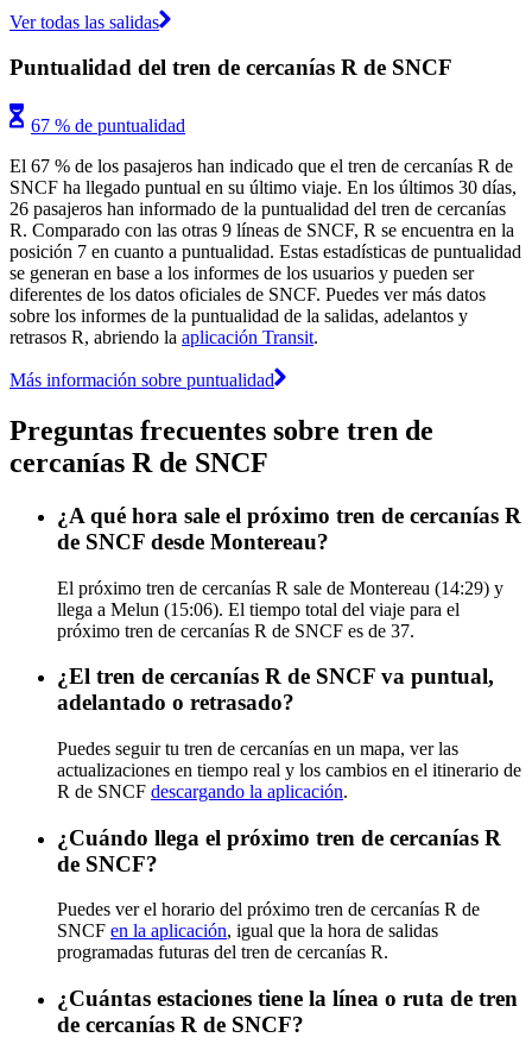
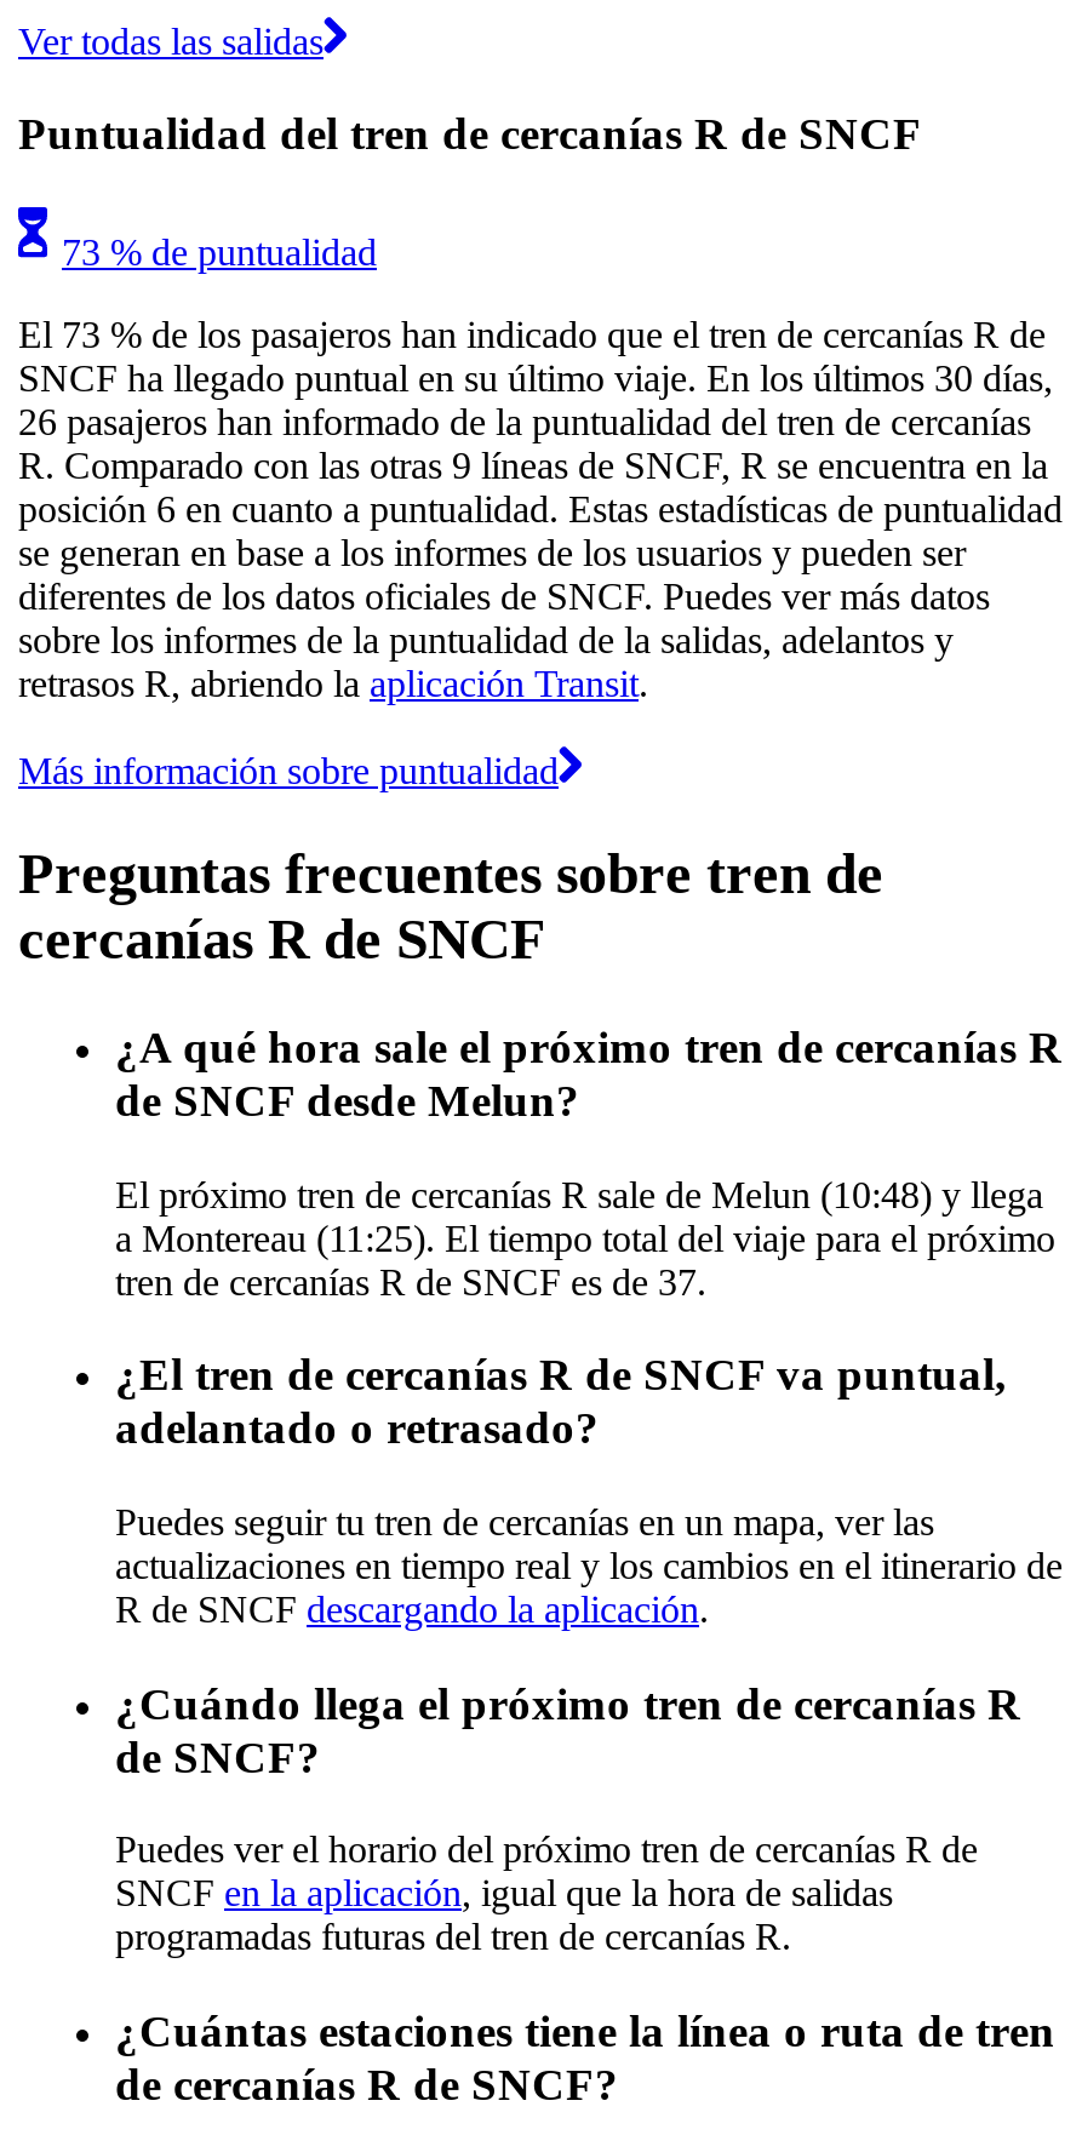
- 67 % de puntualidad
+ 73 % de puntualidad

- El 67 % de los pasajeros han indicado que el tren de cercanías R de
+ El 73 % de los pasajeros han indicado que el tren de cercanías R de

- posición 7 en cuanto a puntualidad. Estas estadísticas de puntualidad
+ posición 6 en cuanto a puntualidad. Estas estadísticas de puntualidad

- de SNCF desde Montereau?
+ de SNCF desde Melun?

- El próximo tren de cercanías R sale de Montereau (14:29) y
- llega a Melun (15:06). El tiempo total del viaje para el
- próximo tren de cercanías R de SNCF es de 37.
+ El próximo tren de cercanías R sale de Melun (10:48) y llega
+ a Montereau (11:25). El tiempo total del viaje para el próximo
+ tren de cercanías R de SNCF es de 37.
